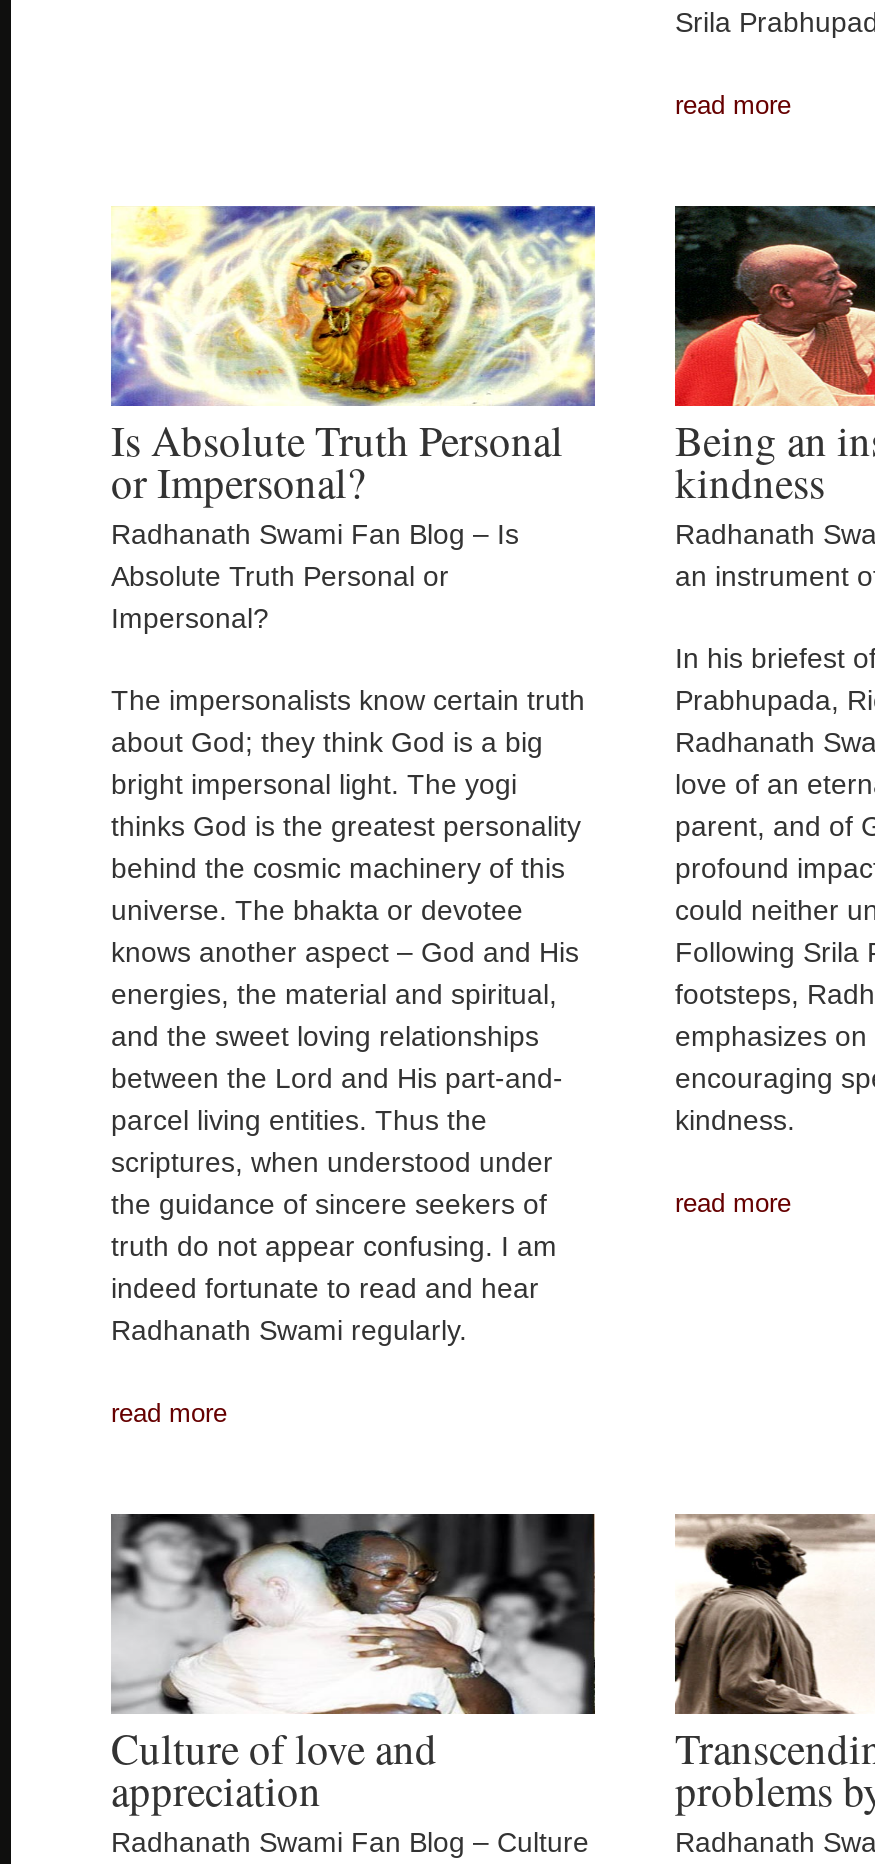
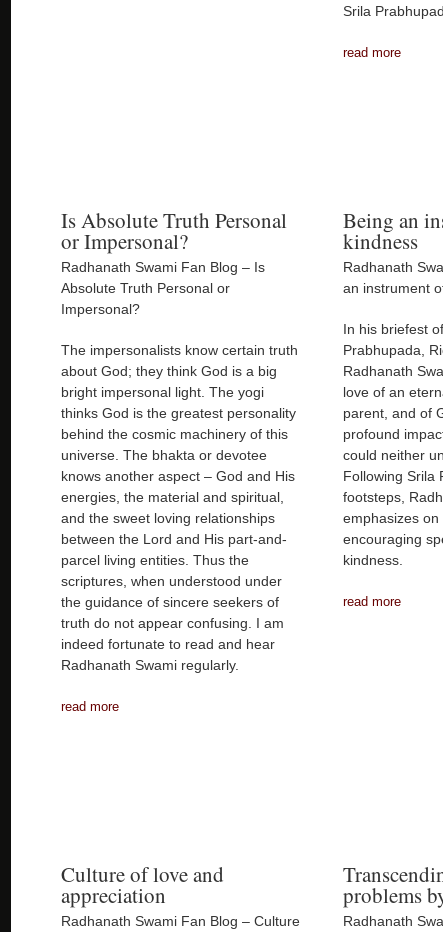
- [image]

- [image]

- [image]

- [image]
